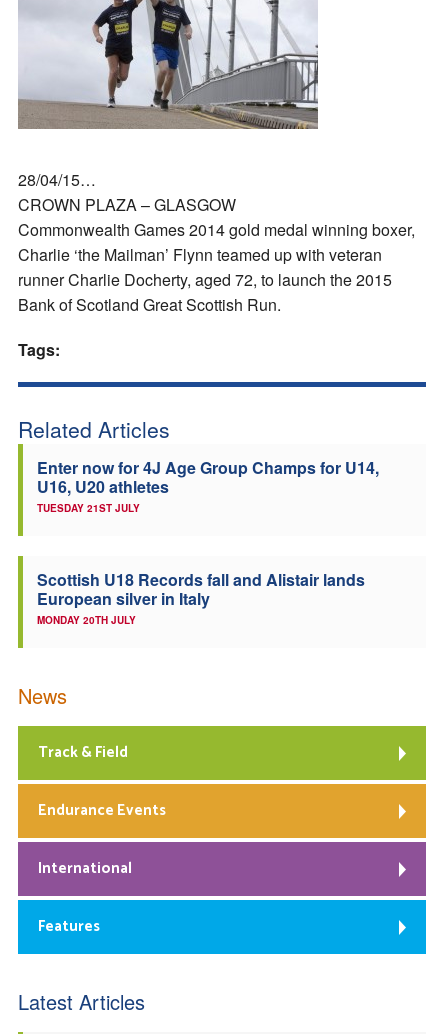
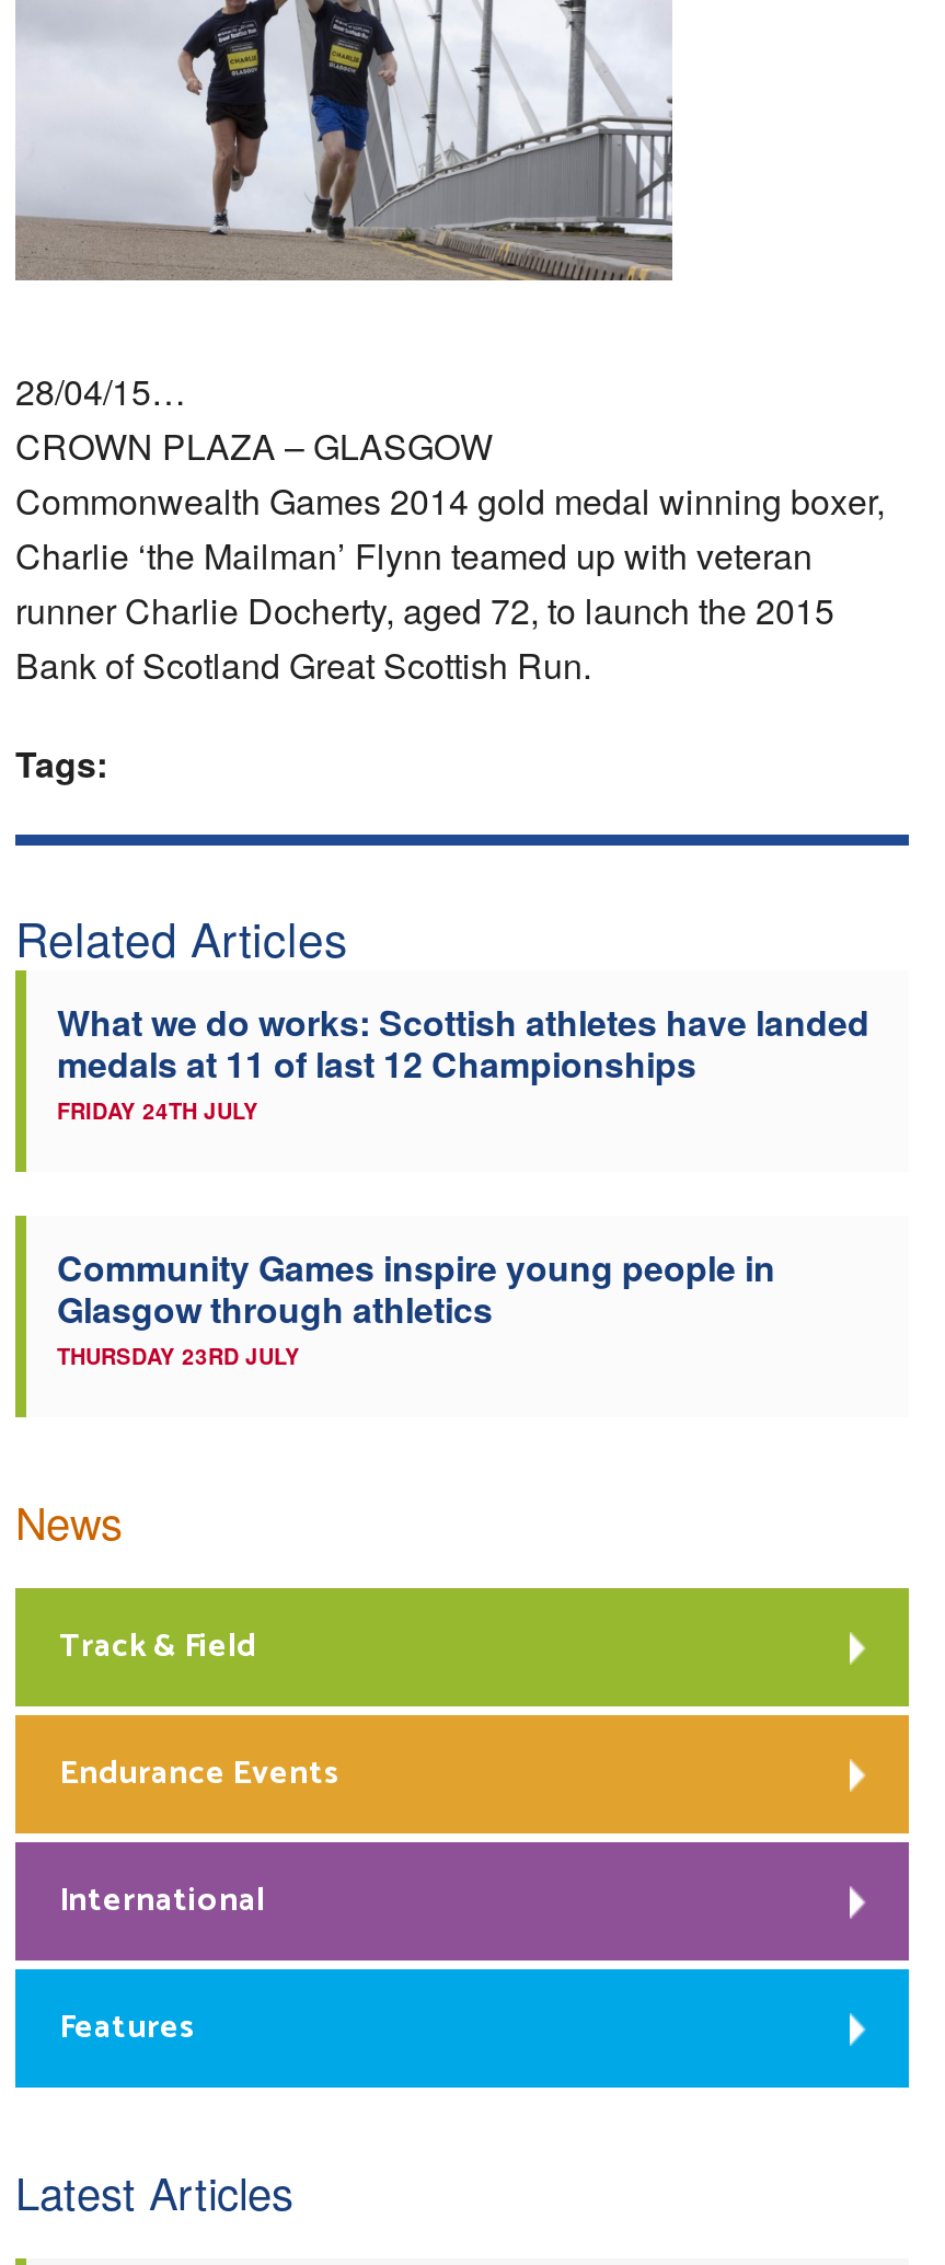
- Enter now for 4J Age Group Champs for U14,
- U16, U20 athletes
- TUESDAY 21ST JULY
+ What we do works: Scottish athletes have landed
+ medals at 11 of last 12 Championships
+ FRIDAY 24TH JULY

- Scottish U18 Records fall and Alistair lands
- European silver in Italy
- MONDAY 20TH JULY
+ Community Games inspire young people in
+ Glasgow through athletics
+ THURSDAY 23RD JULY
